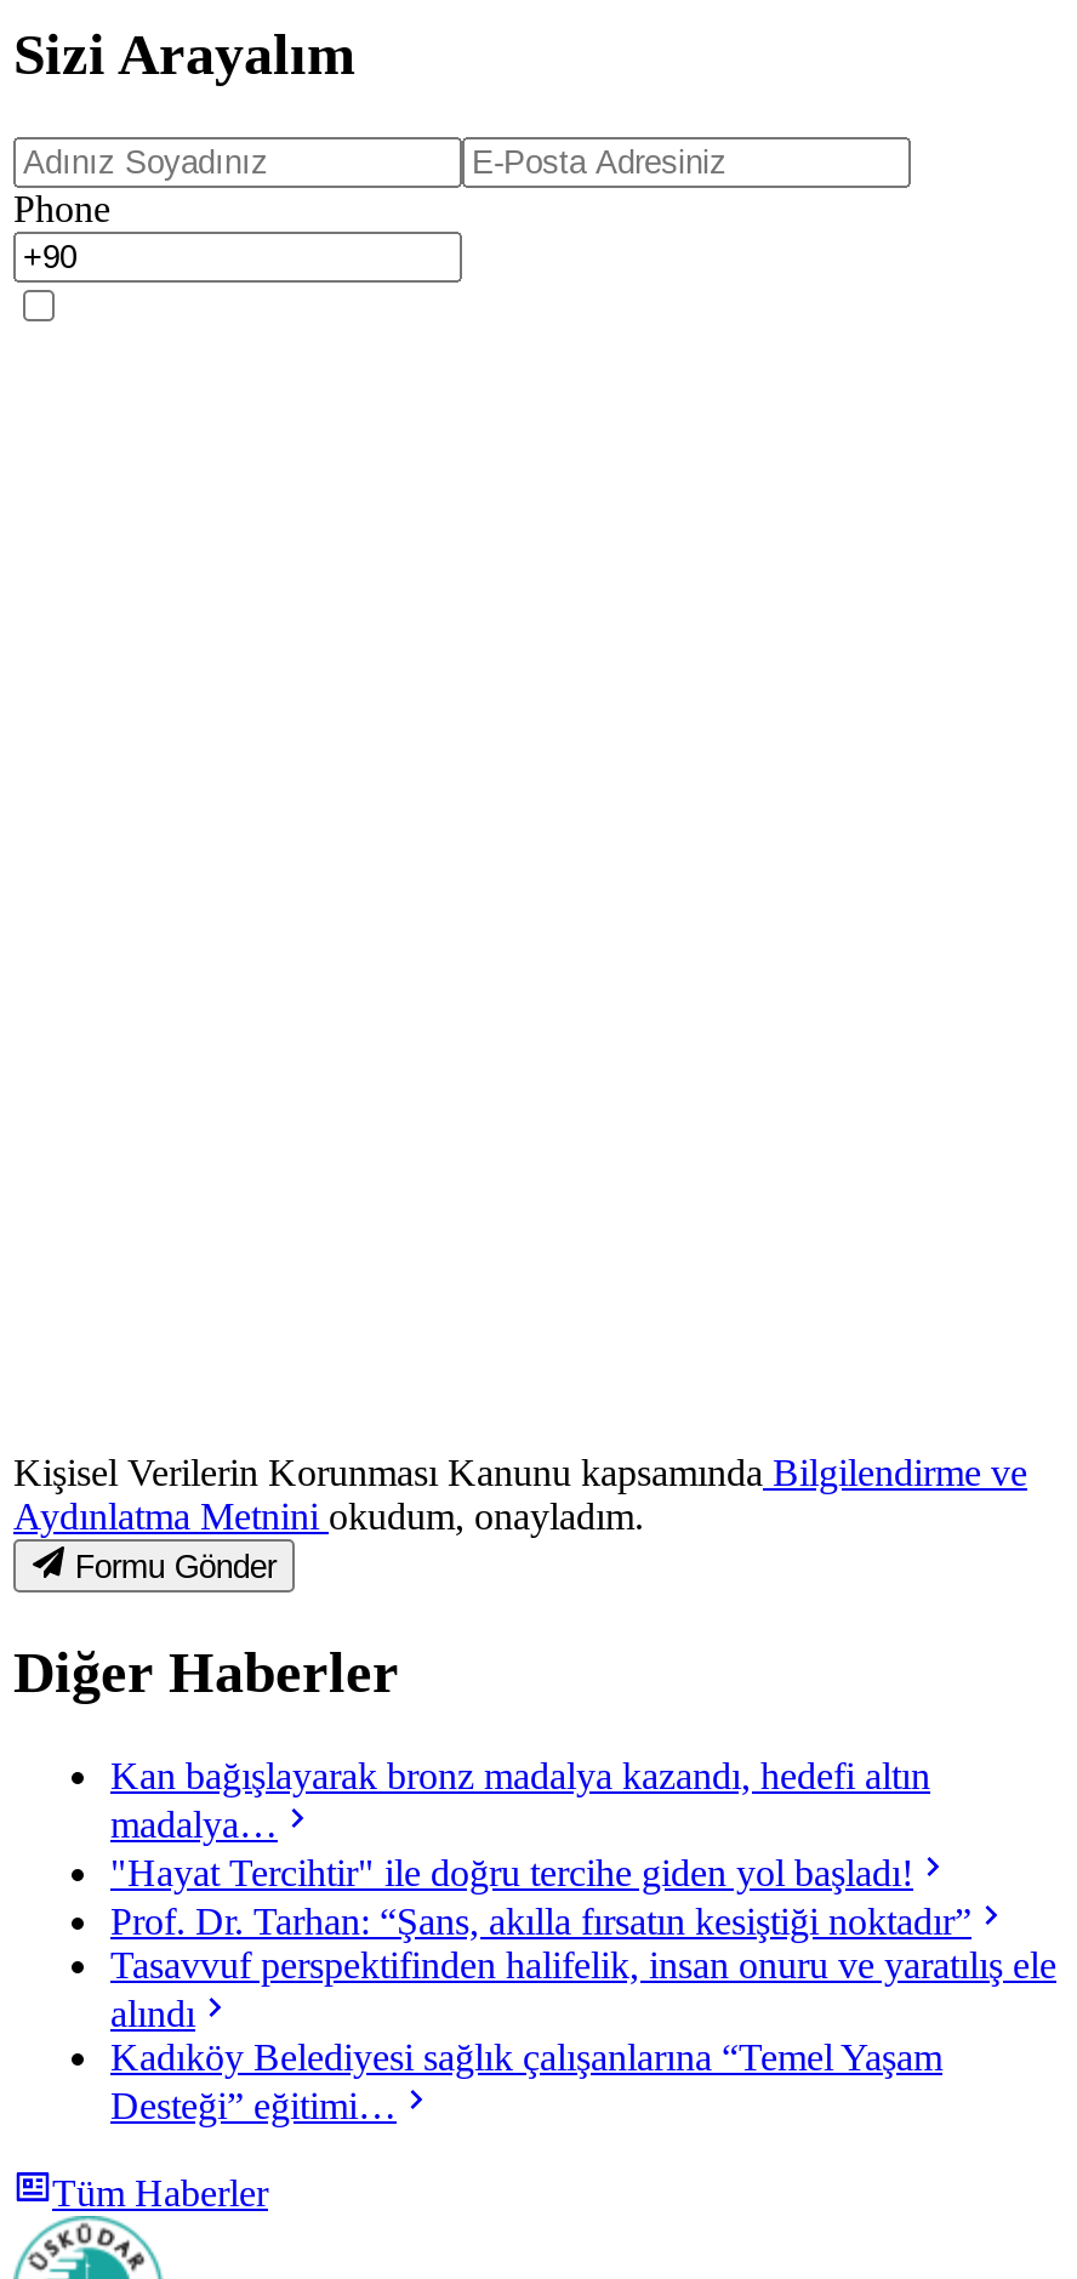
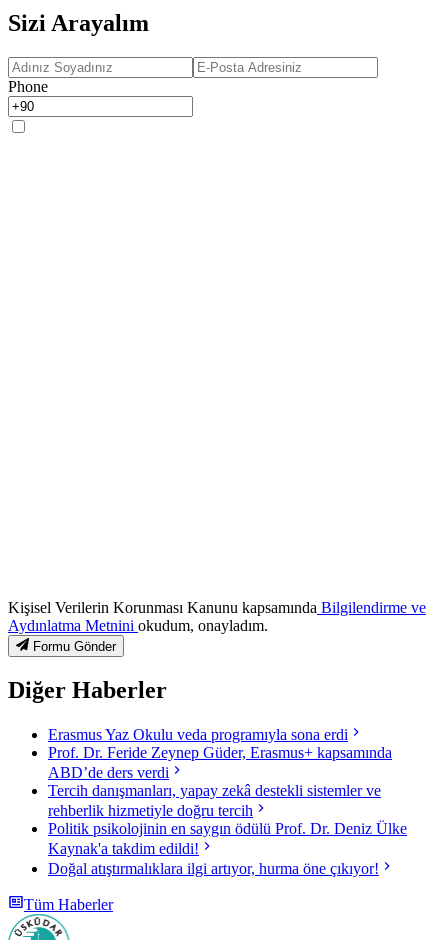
- Kan bağışlayarak bronz madalya kazandı, hedefi altın
- madalya…
- "Hayat Tercihtir" ile doğru tercihe giden yol başladı!
- Prof. Dr. Tarhan: “Şans, akılla fırsatın kesiştiği noktadır”
- Tasavvuf perspektifinden halifelik, insan onuru ve yaratılış ele
- alındı
- Kadıköy Belediyesi sağlık çalışanlarına “Temel Yaşam
- Desteği” eğitimi…
+ Erasmus Yaz Okulu veda programıyla sona erdi
+ Prof. Dr. Feride Zeynep Güder, Erasmus+ kapsamında
+ ABD’de ders verdi
+ Tercih danışmanları, yapay zekâ destekli sistemler ve
+ rehberlik hizmetiyle doğru tercih
+ Politik psikolojinin en saygın ödülü Prof. Dr. Deniz Ülke
+ Kaynak'a takdim edildi!
+ Doğal atıştırmalıklara ilgi artıyor, hurma öne çıkıyor!
